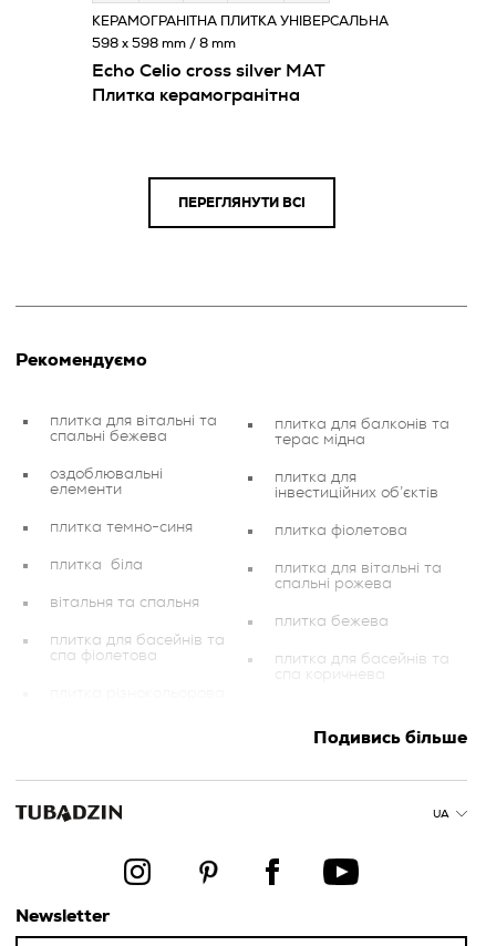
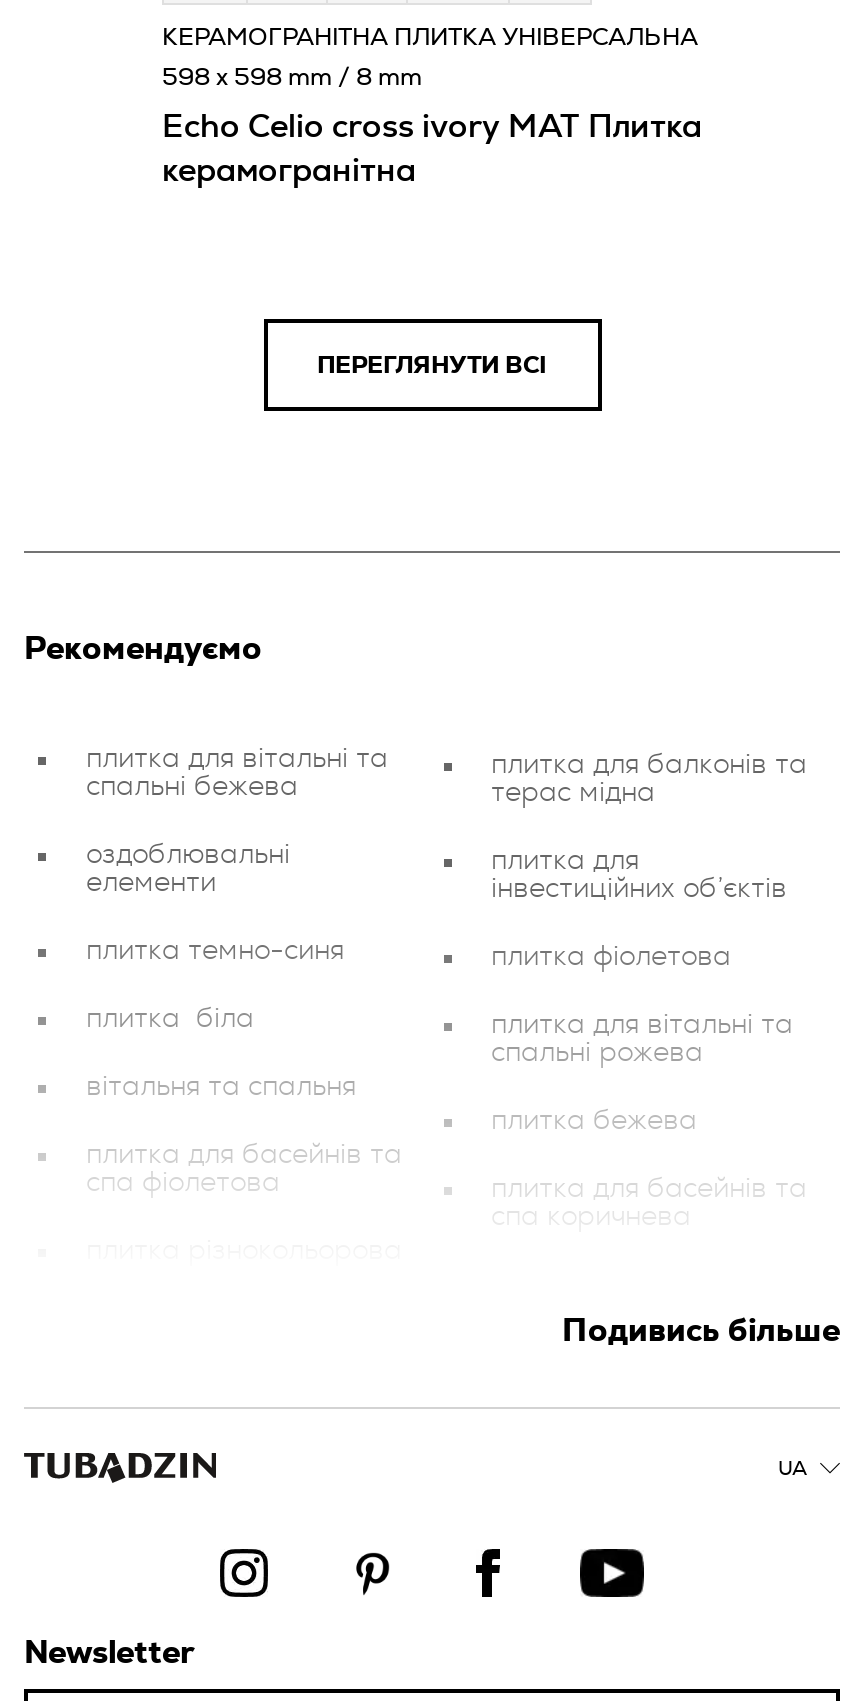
- Echo Celio cross silver MAT
- Плитка керамогранітна
+ Echo Celio cross ivory MAT Плитка
+ керамогранітна
